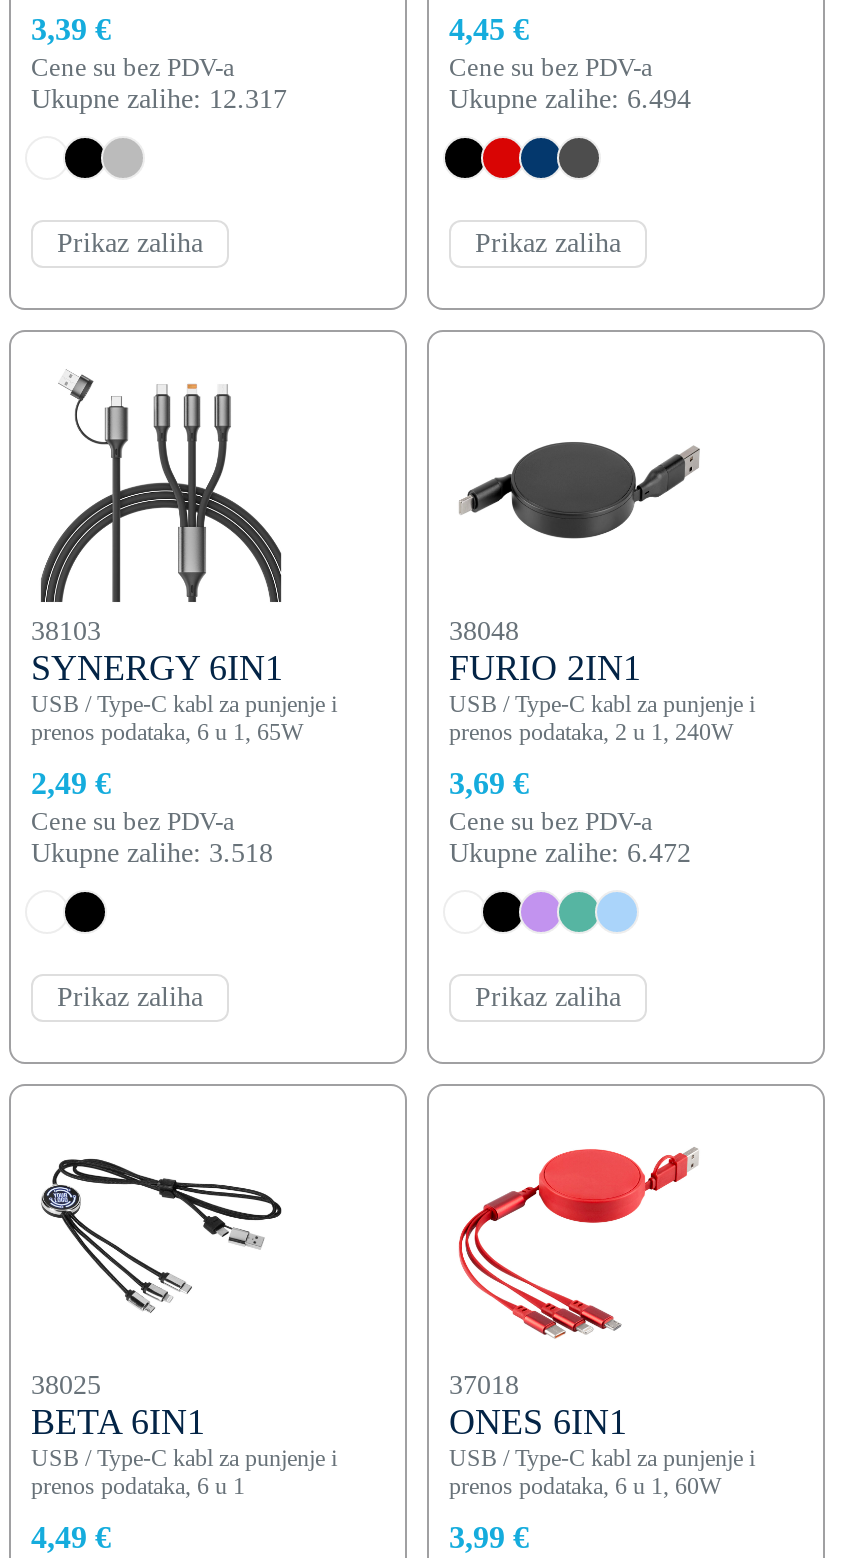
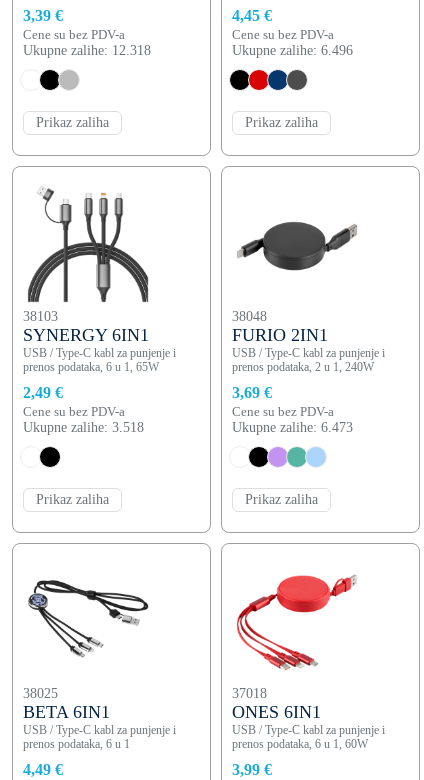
- Ukupne zalihe: 12.317
+ Ukupne zalihe: 12.318

- Ukupne zalihe: 6.494
+ Ukupne zalihe: 6.496

- Ukupne zalihe: 6.472
+ Ukupne zalihe: 6.473
